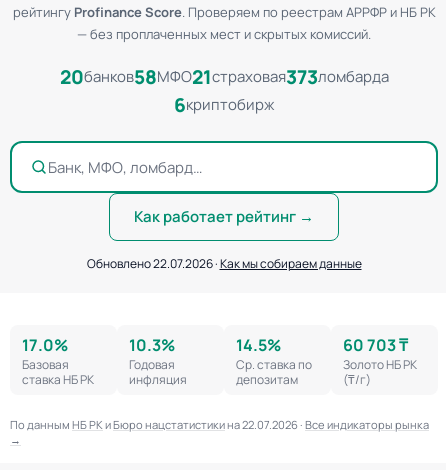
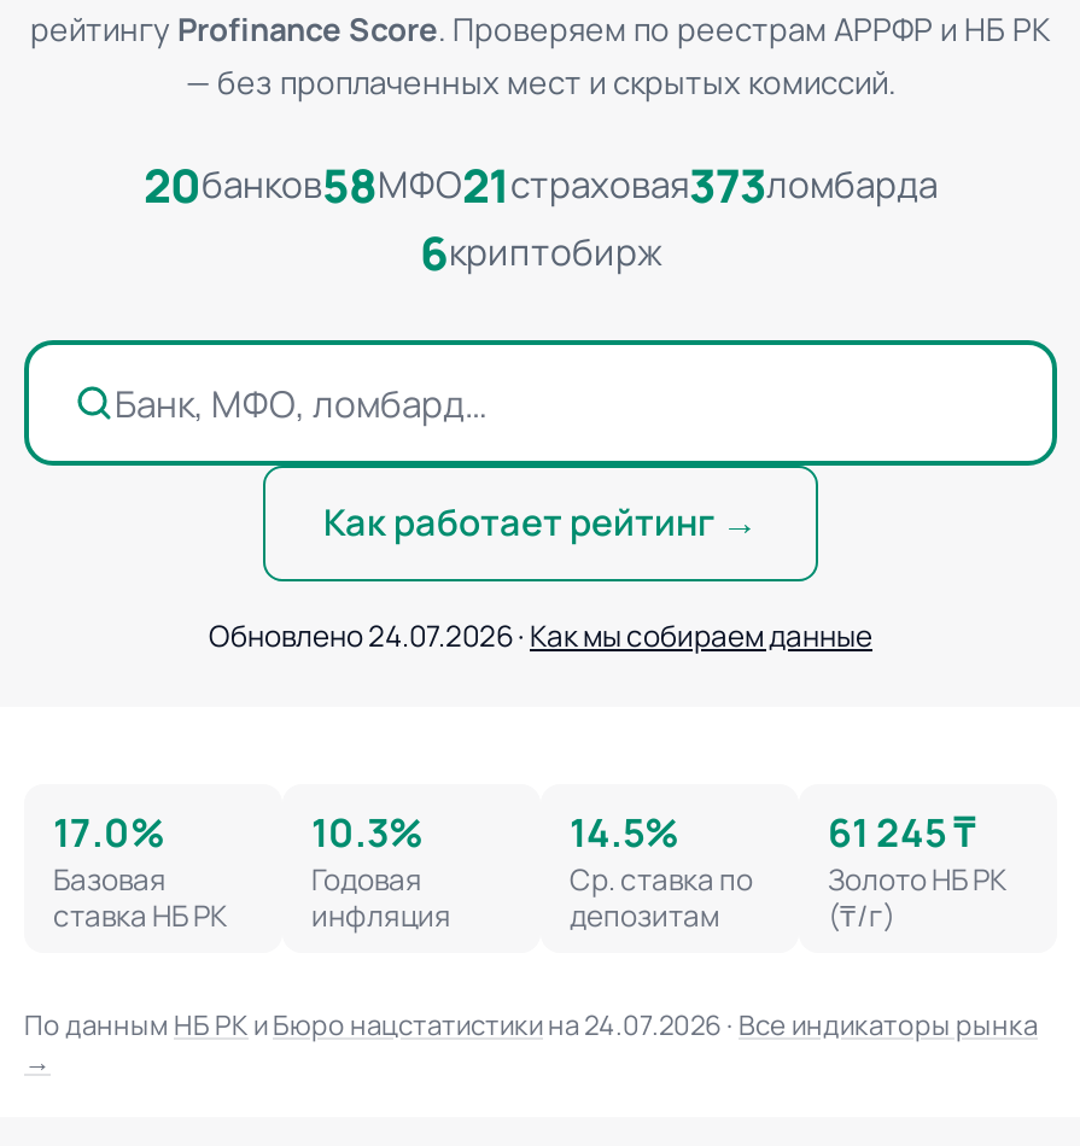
- Обновлено 22.07.2026 · Как мы собираем данные
+ Обновлено 24.07.2026 · Как мы собираем данные

- 60 703 ₸
+ 61 245 ₸

- По данным НБ РК и Бюро нацстатистики на 22.07.2026 · Все индикаторы рынка
+ По данным НБ РК и Бюро нацстатистики на 24.07.2026 · Все индикаторы рынка
